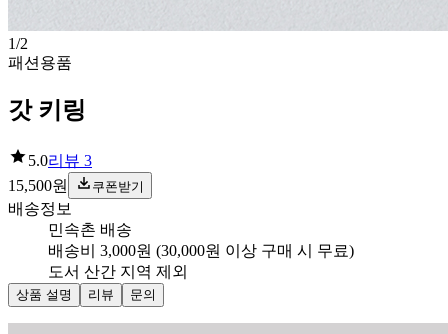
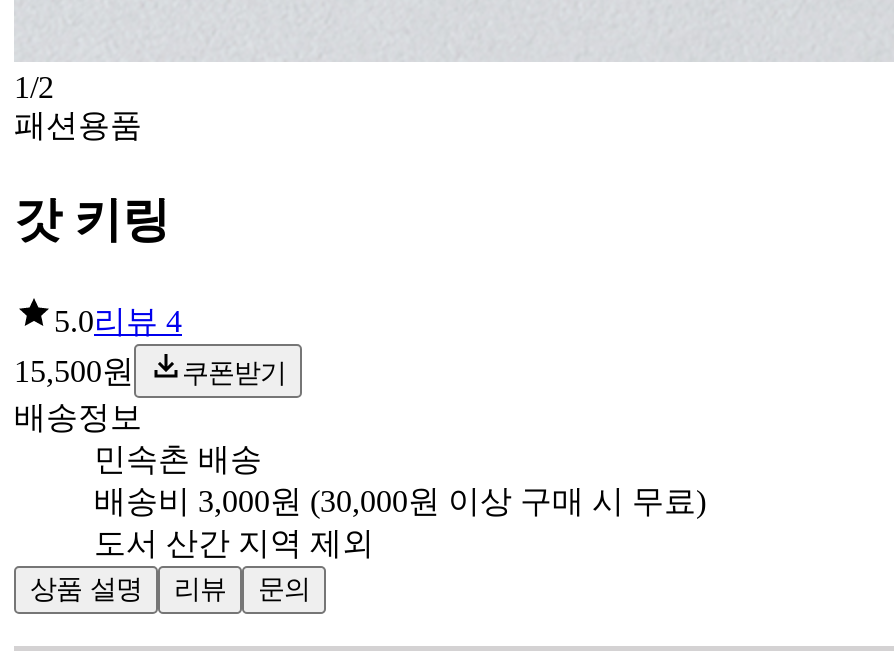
- 5.0리뷰 3
+ 5.0리뷰 4
